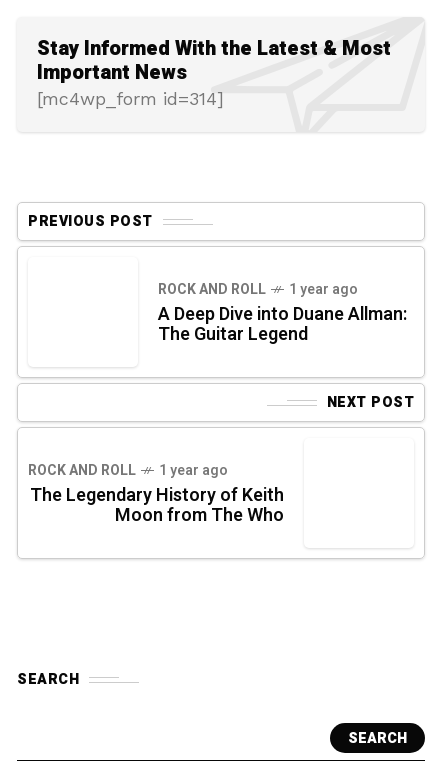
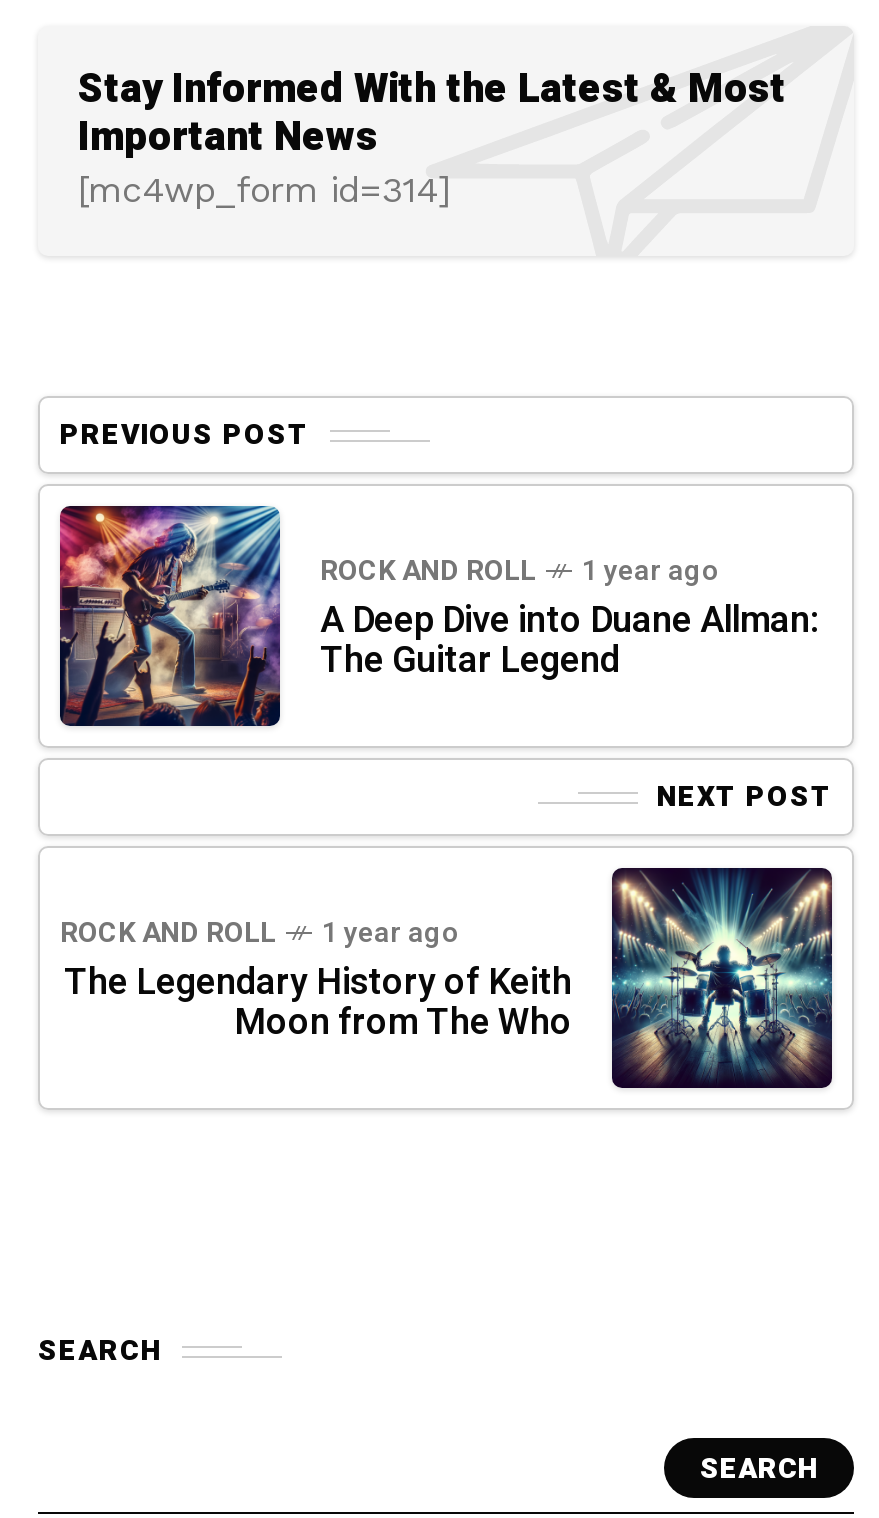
+ [image]

+ [image]
